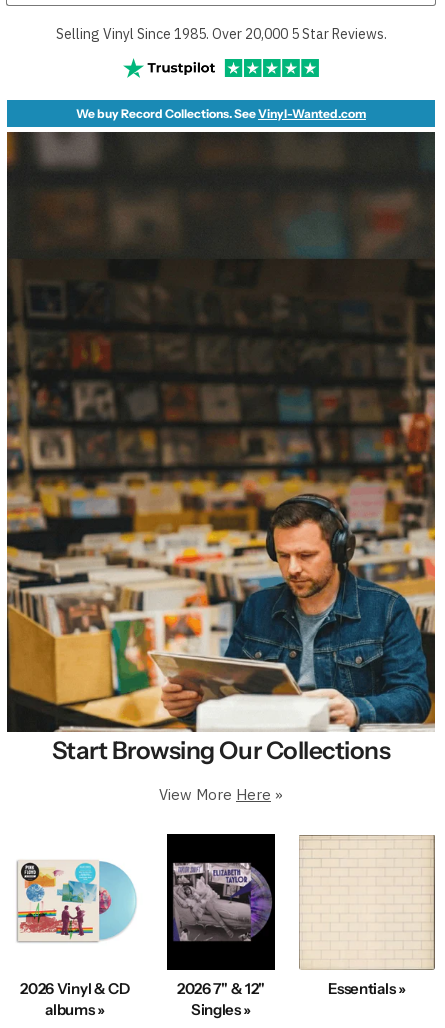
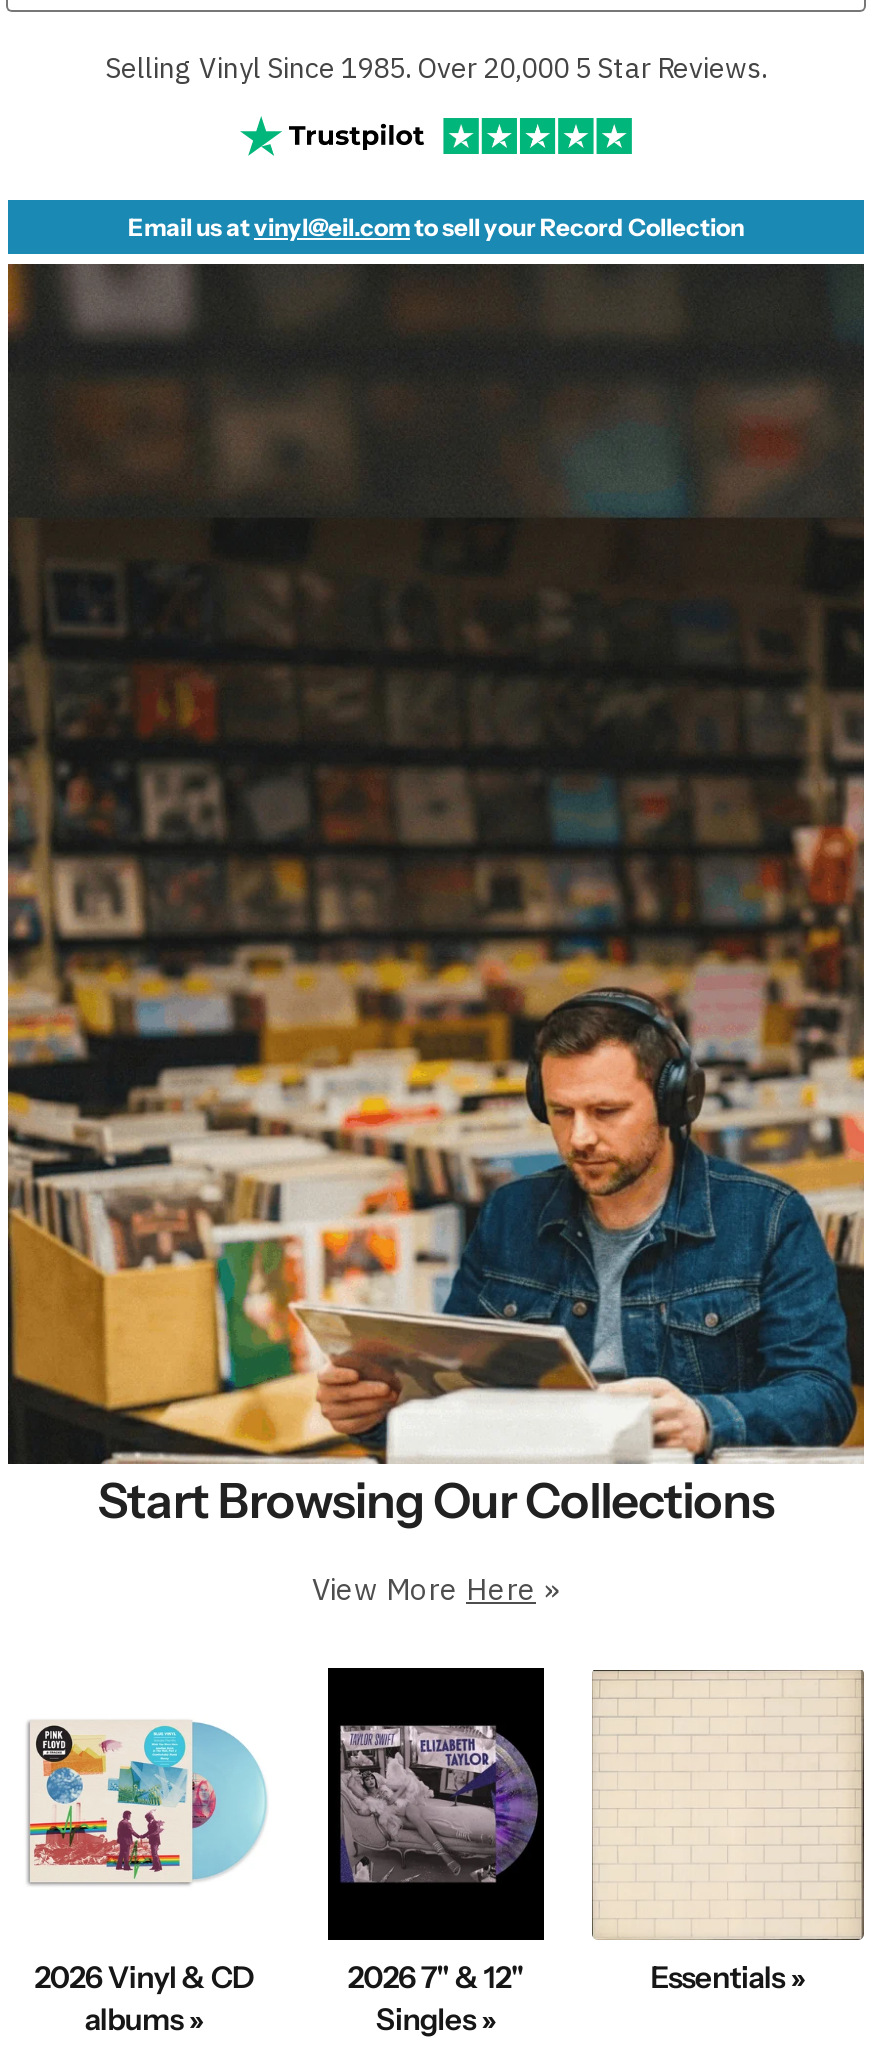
- We buy Record Collections. SeeVinyl-Wanted.com
+ Email us atvinyl@eil.comto sell your Record Collection
